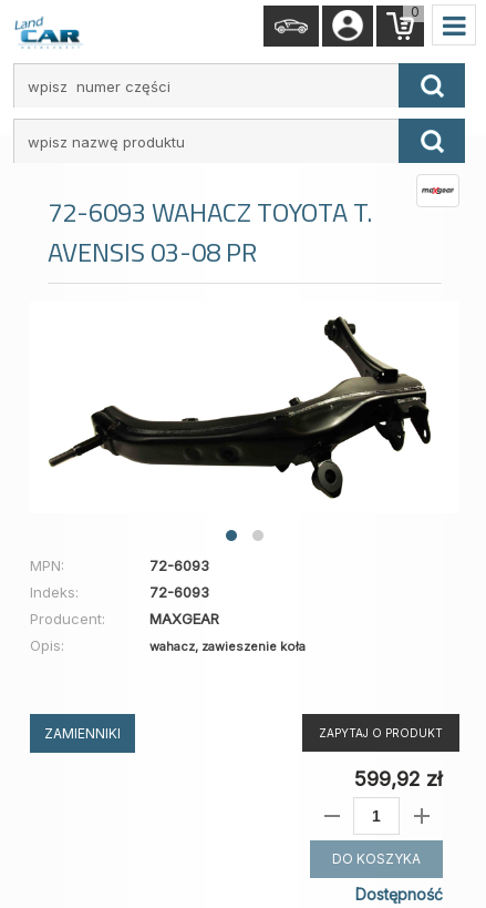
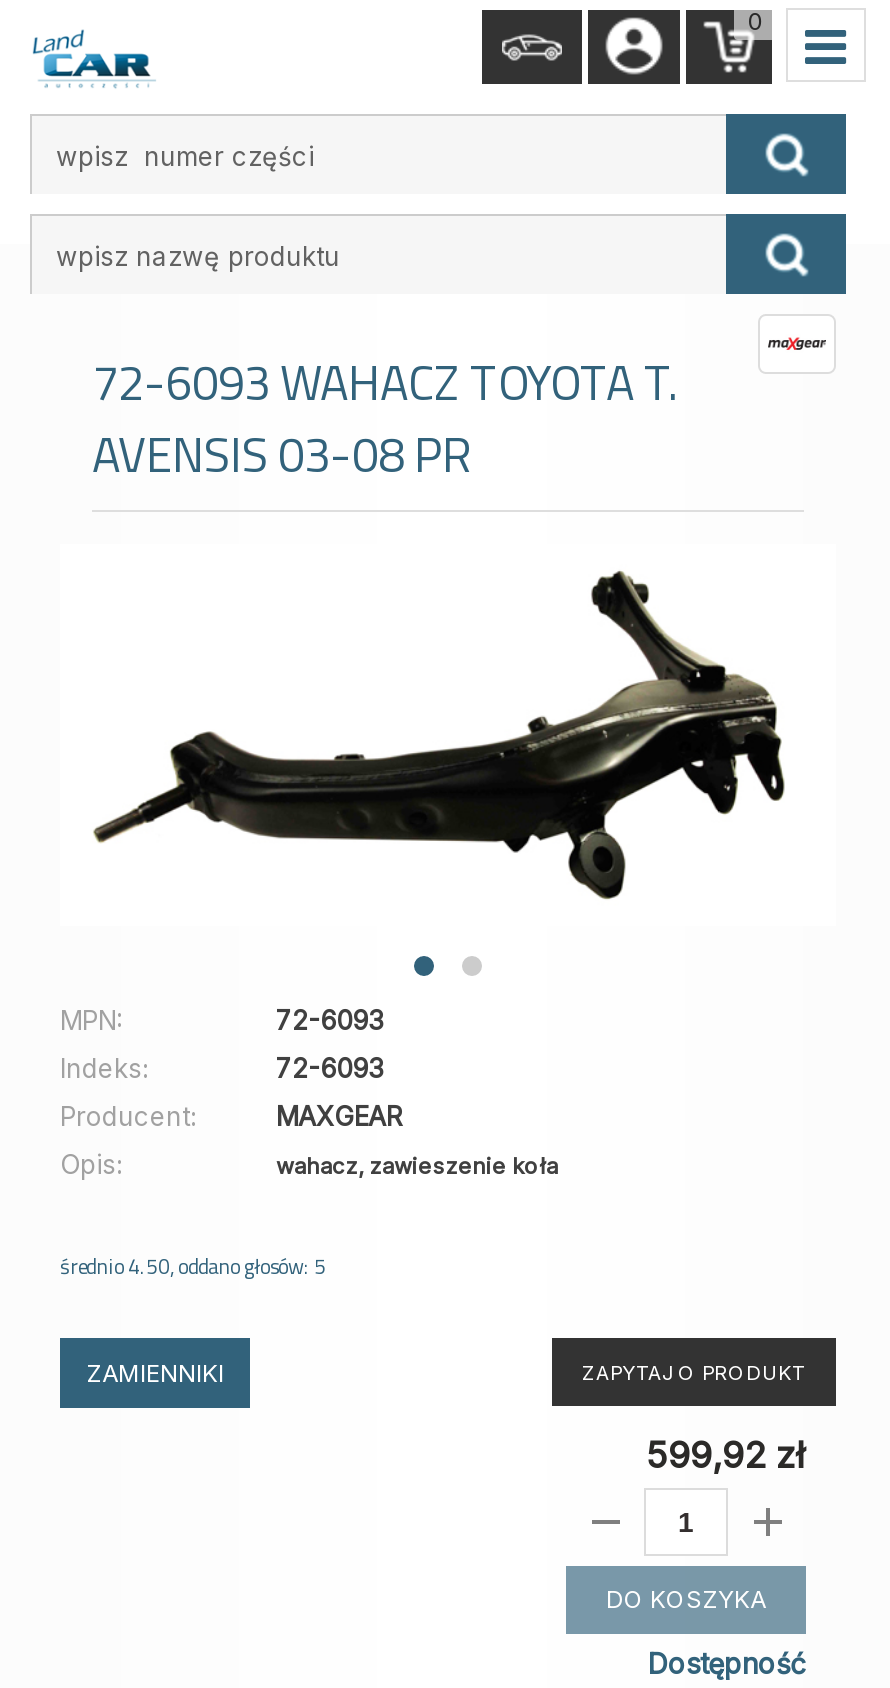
+ średnio4.50, oddano głosów: 5
